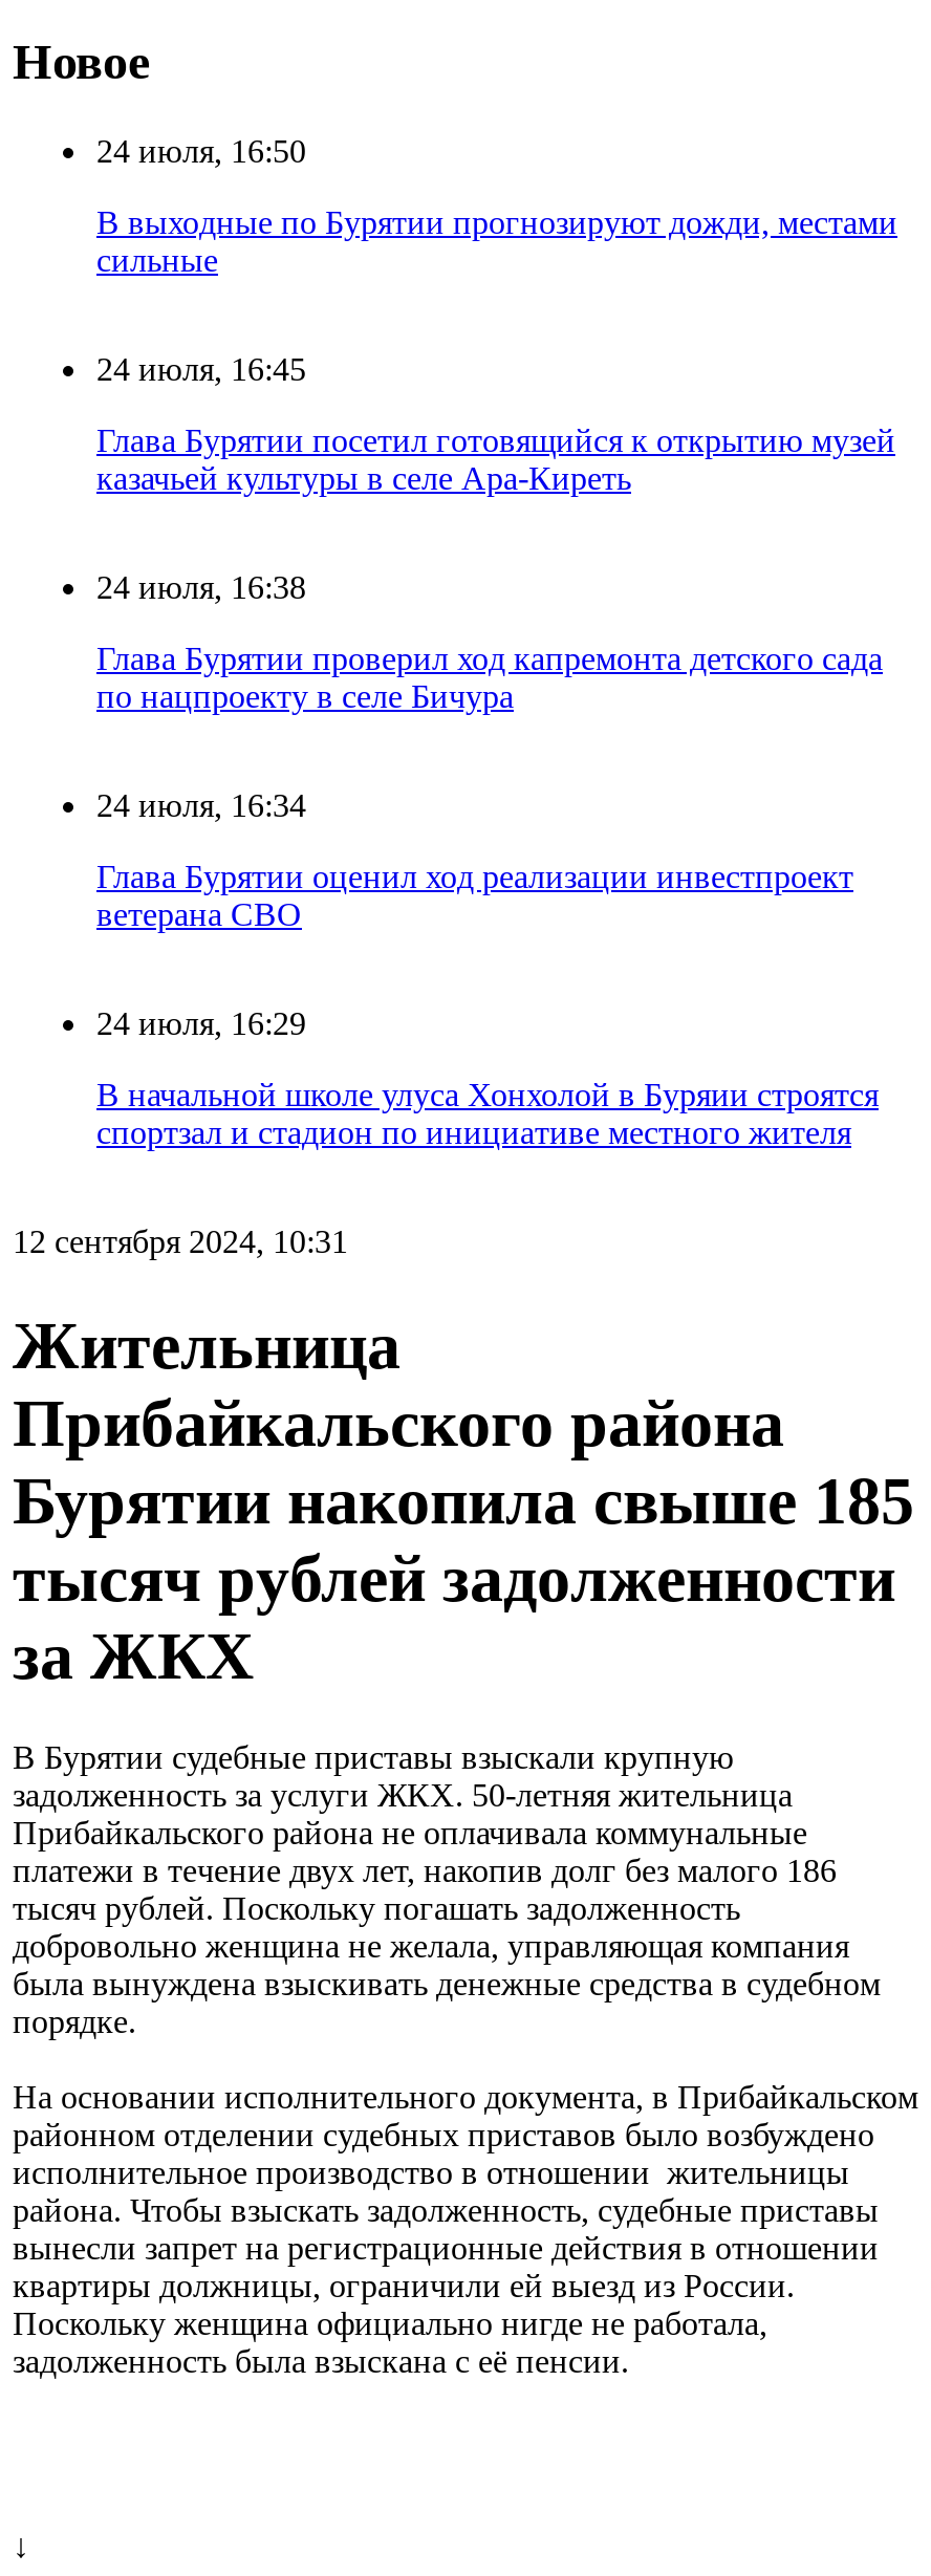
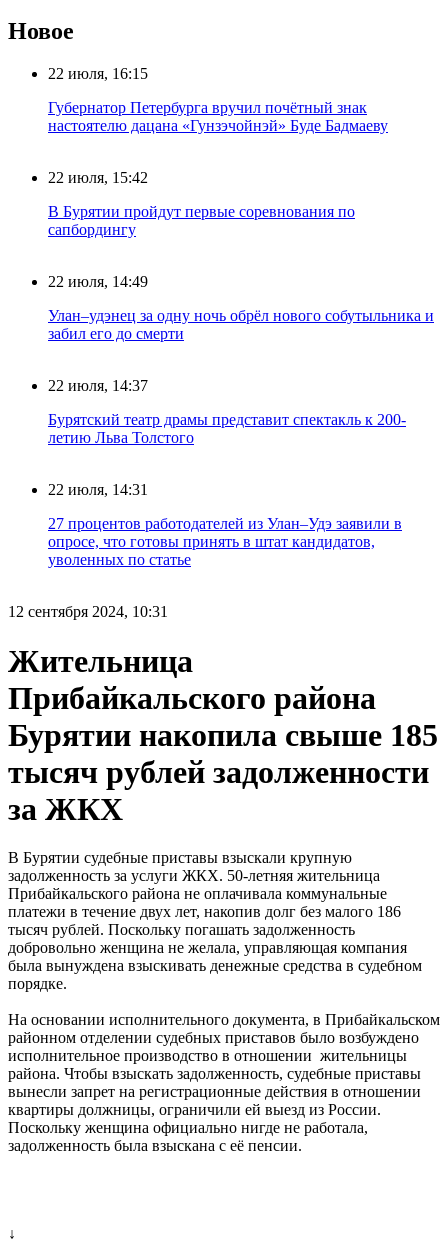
- 24 июля, 16:50
+ 22 июля, 16:15

- В выходные по Бурятии прогнозируют дожди, местами
- сильные
+ Губернатор Петербурга вручил почётный знак
+ настоятелю дацана «Гунзэчойнэй» Буде Бадмаеву

- 24 июля, 16:45
+ 22 июля, 15:42

- Глава Бурятии посетил готовящийся к открытию музей
- казачьей культуры в селе Ара-Киреть
+ В Бурятии пройдут первые соревнования по
+ сапбордингу

- 24 июля, 16:38
+ 22 июля, 14:49

- Глава Бурятии проверил ход капремонта детского сада
- по нацпроекту в селе Бичура
+ Улан–удэнец за одну ночь обрёл нового собутыльника и
+ забил его до смерти

- 24 июля, 16:34
+ 22 июля, 14:37

- Глава Бурятии оценил ход реализации инвестпроект
- ветерана СВО
+ Бурятский театр драмы представит спектакль к 200-
+ летию Льва Толстого

- 24 июля, 16:29
+ 22 июля, 14:31

- В начальной школе улуса Хонхолой в Буряии строятся
- спортзал и стадион по инициативе местного жителя
+ 27 процентов работодателей из Улан–Удэ заявили в
+ опросе, что готовы принять в штат кандидатов,
+ уволенных по статье
